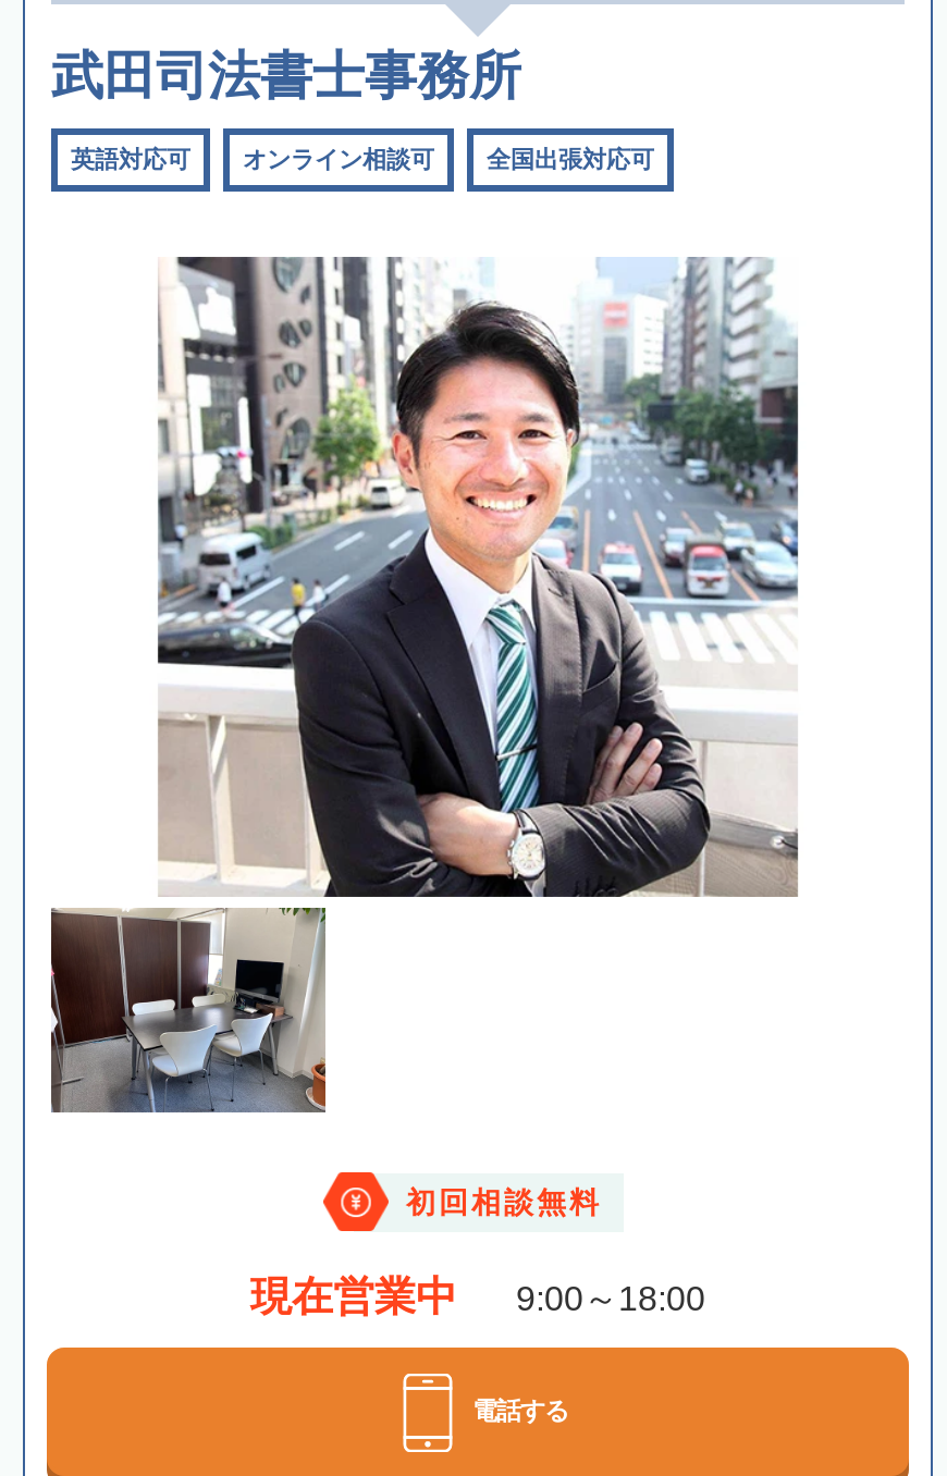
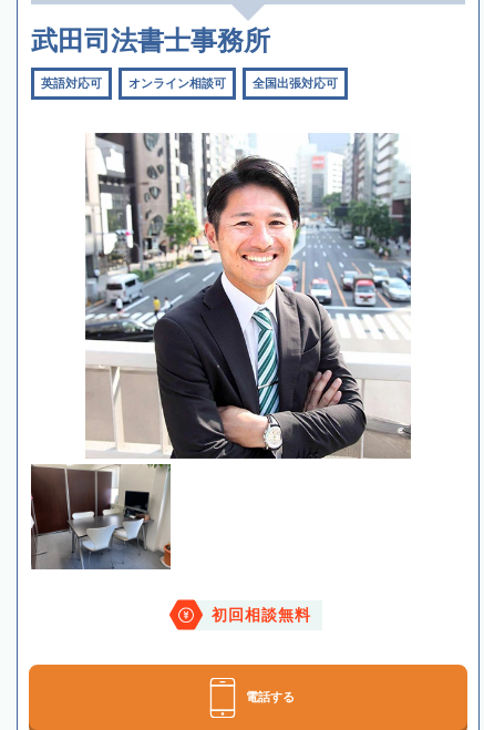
- 現在営業中
- 9:00～18:00
